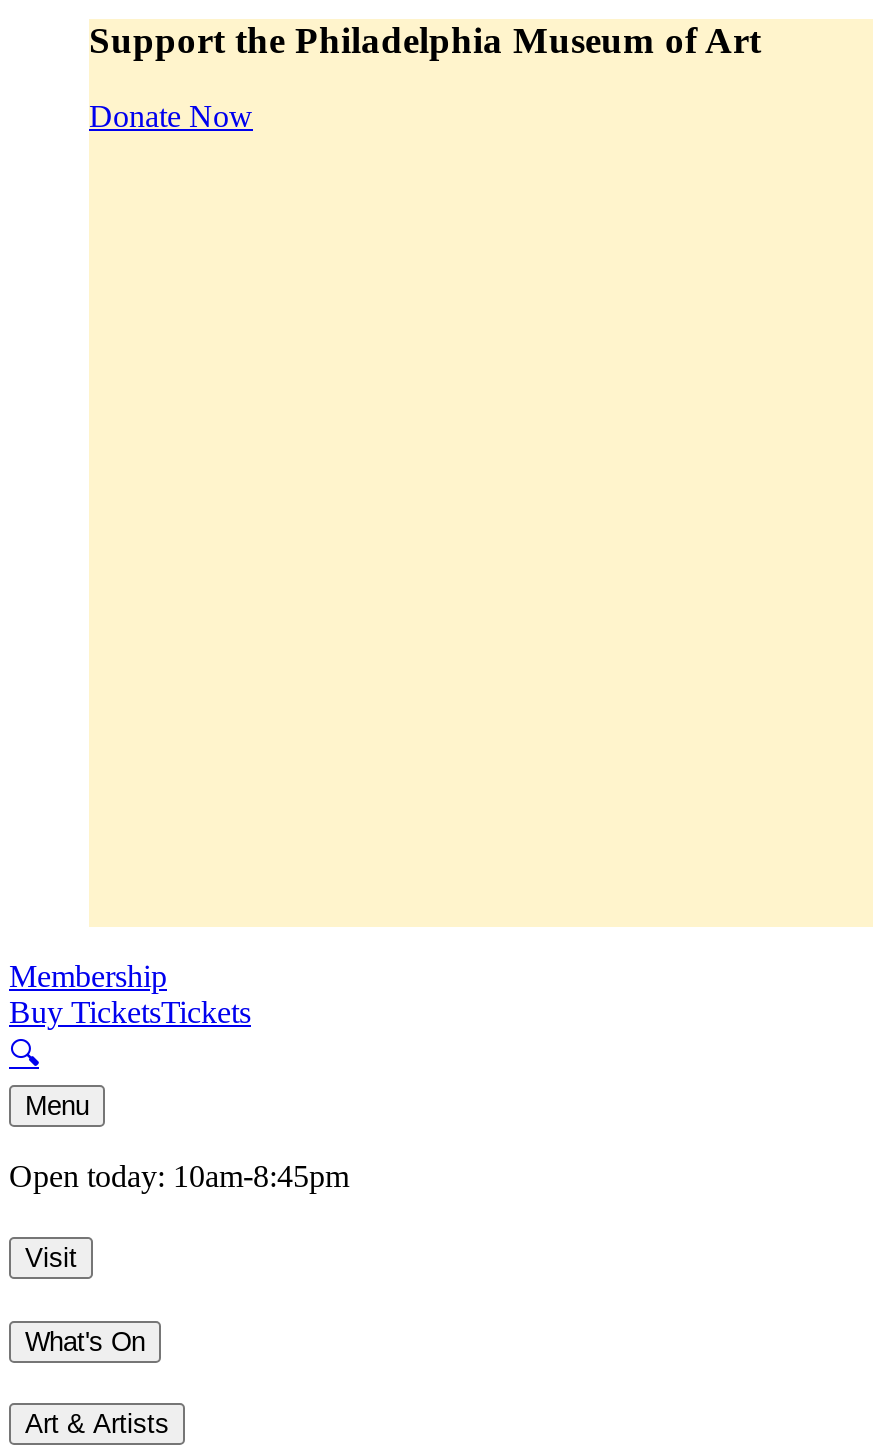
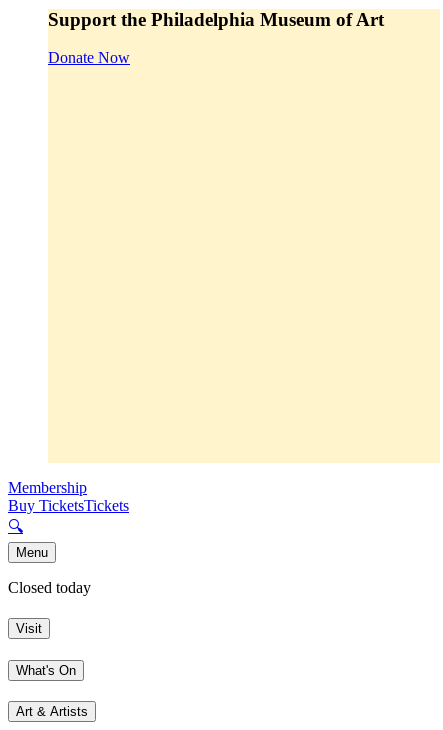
- Open today: 10am-8:45pm
+ Closed today
